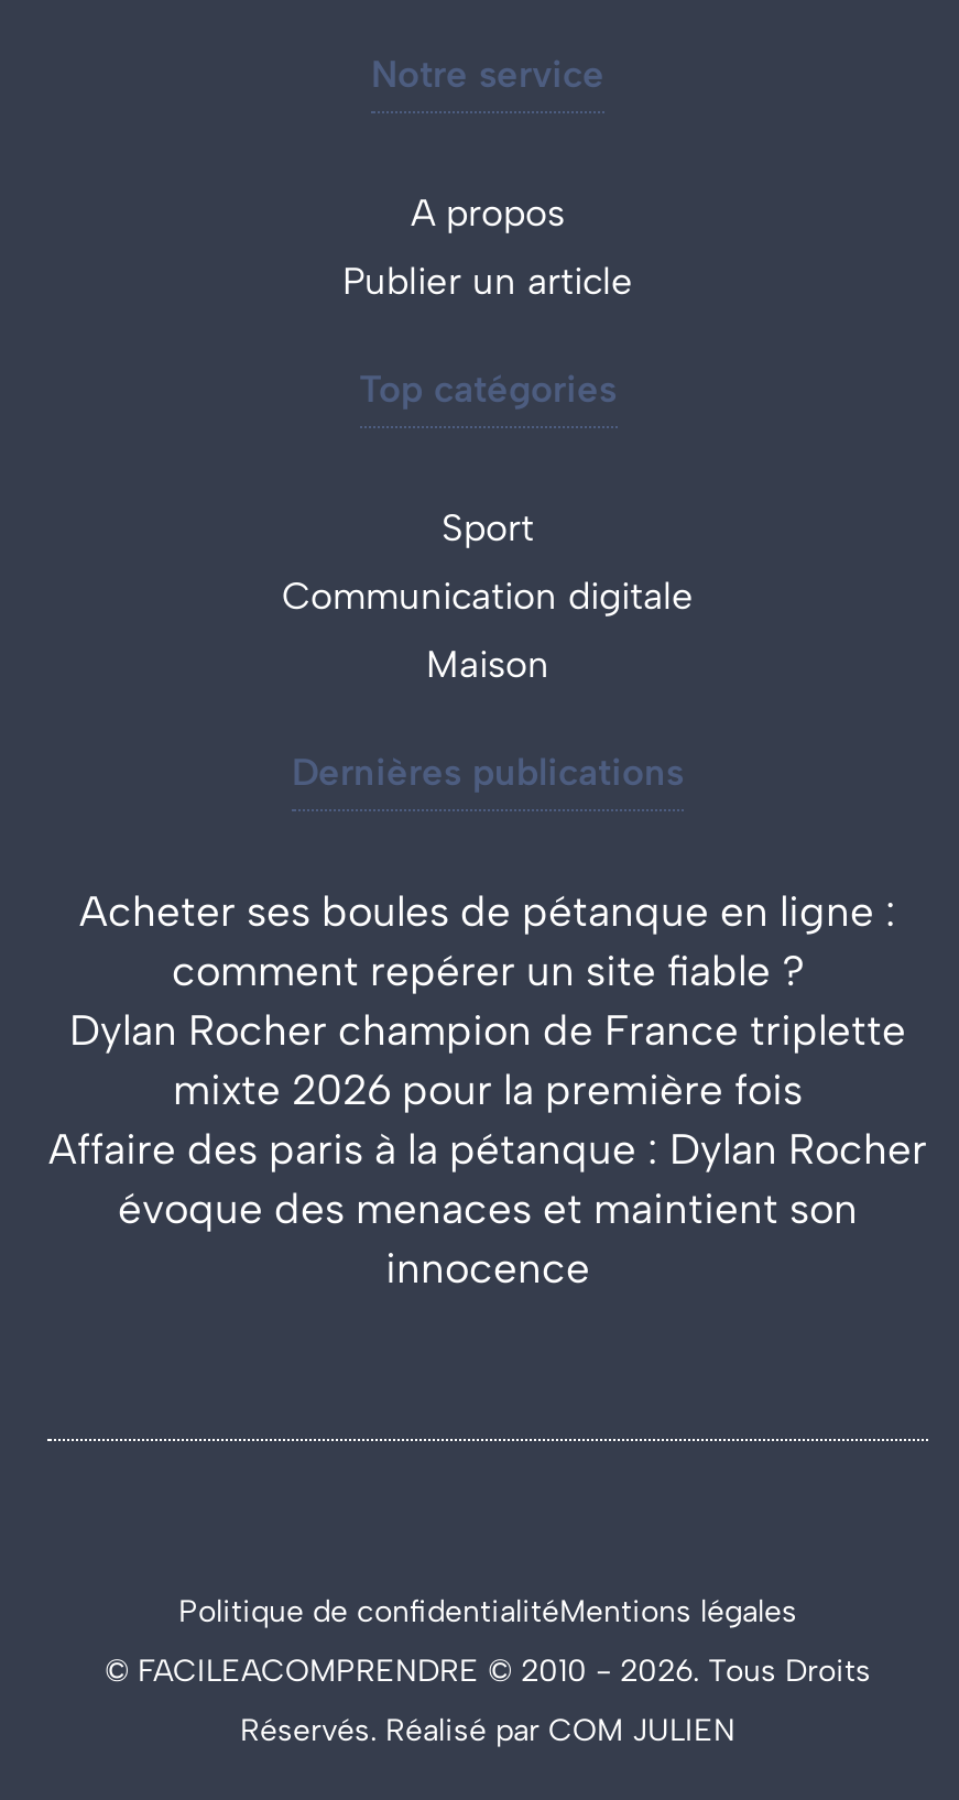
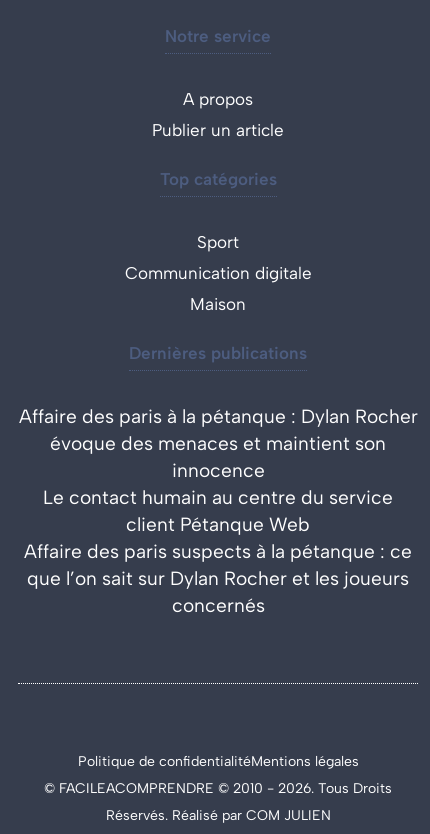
- Acheter ses boules de pétanque en ligne :
- comment repérer un site fiable ?
- Dylan Rocher champion de France triplette
- mixte 2026 pour la première fois

moved up: Affaire des paris à la pétanque : Dylan Rocher | évoque des menaces et maintient son | innocence

+ Le contact humain au centre du service
+ client Pétanque Web
+ Affaire des paris suspects à la pétanque : ce
+ que l’on sait sur Dylan Rocher et les joueurs
+ concernés
